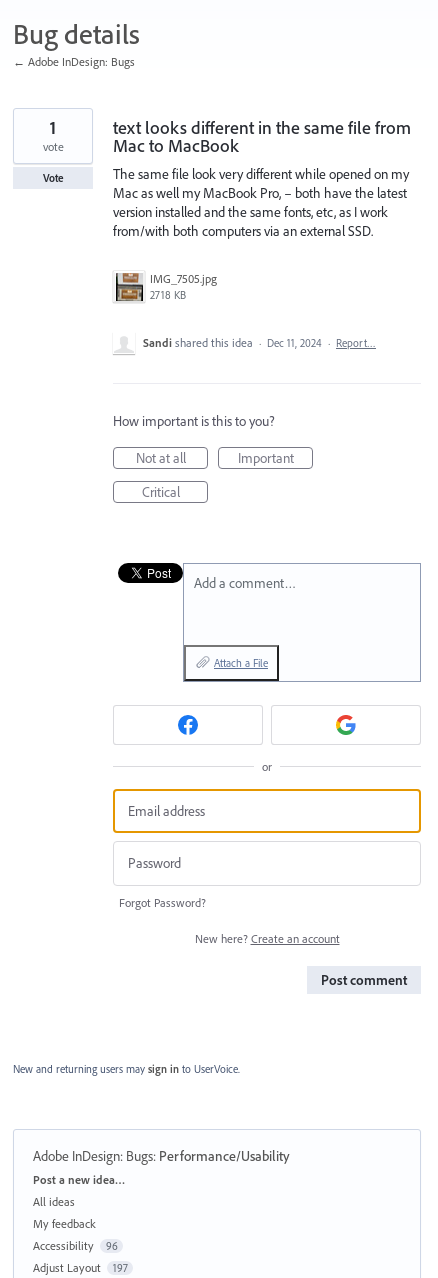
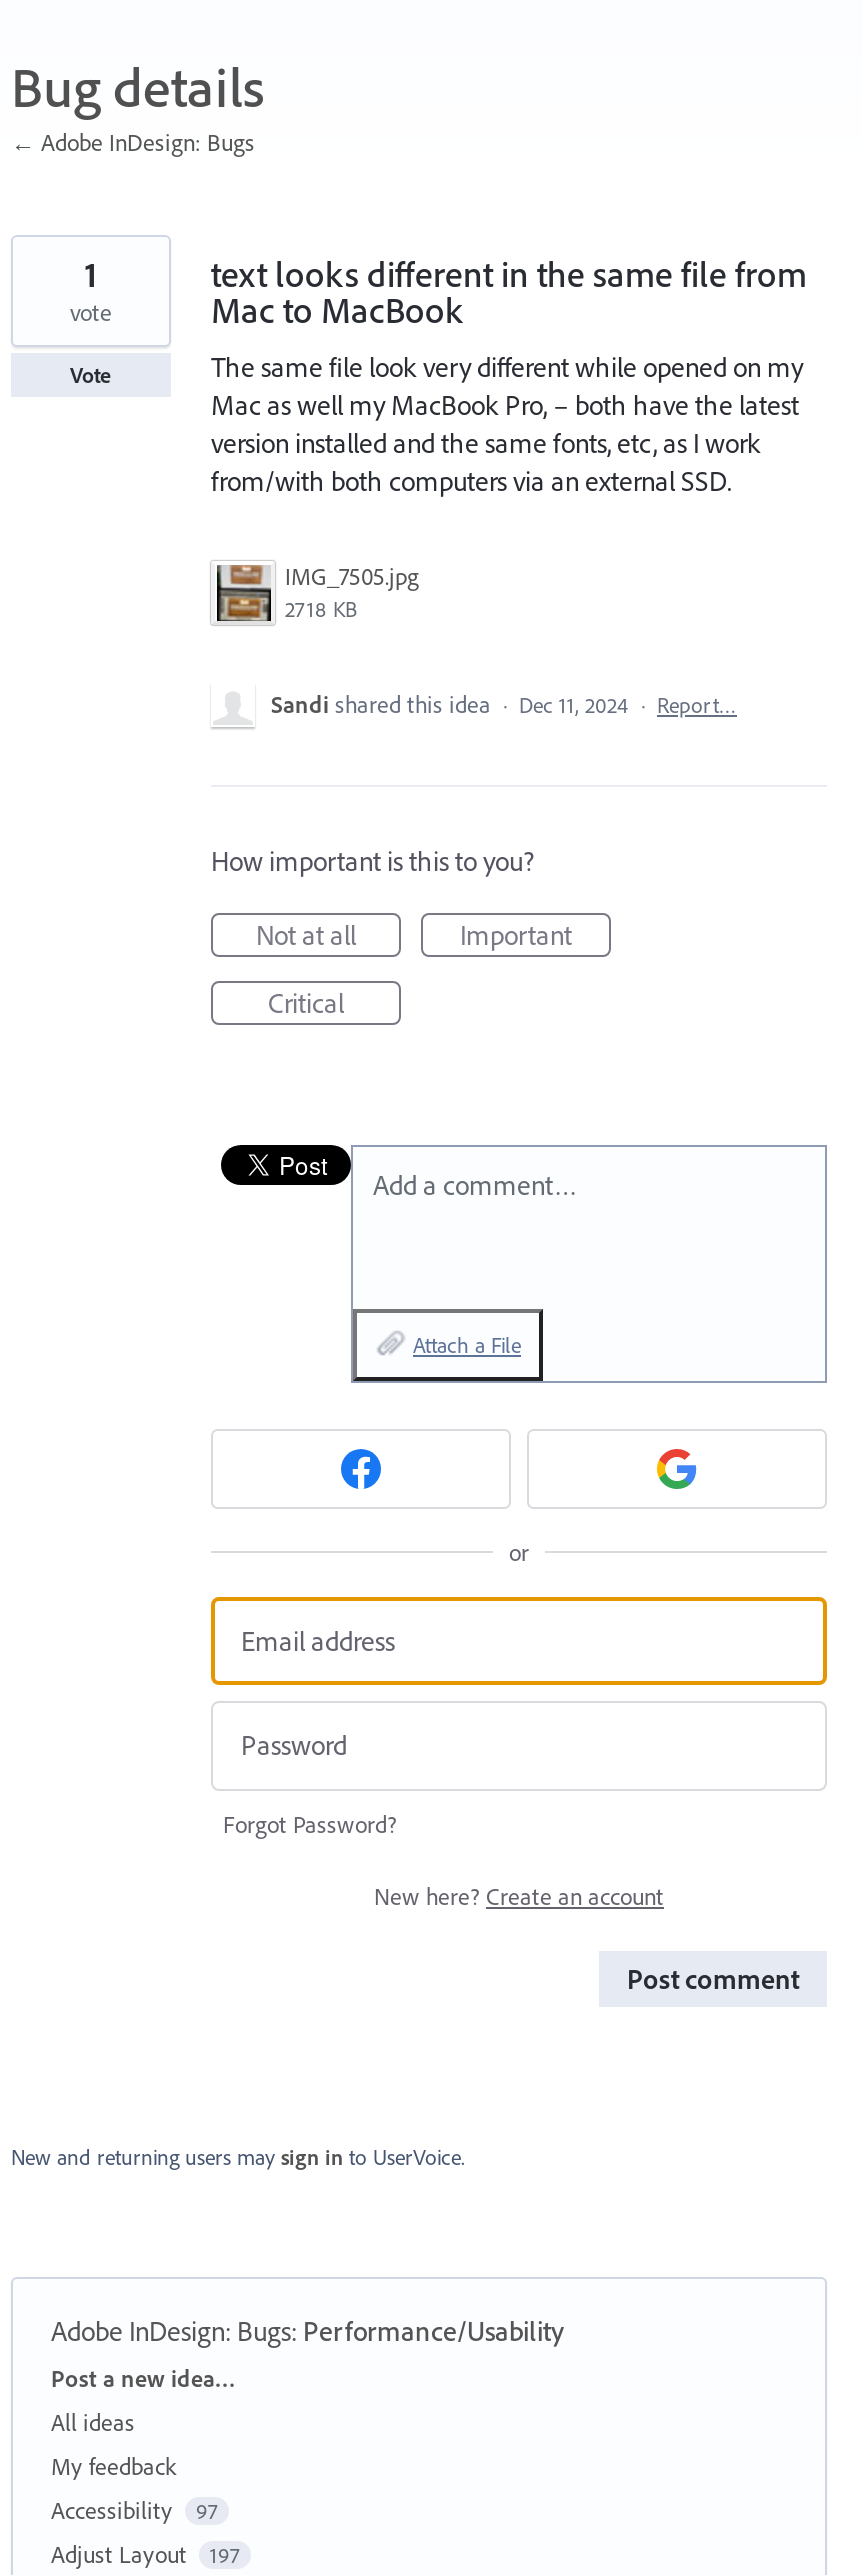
- Accessibility 96
+ Accessibility 97
